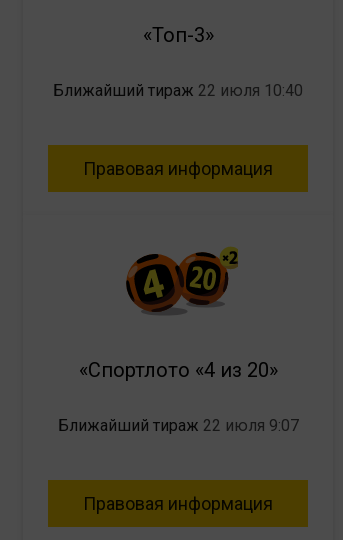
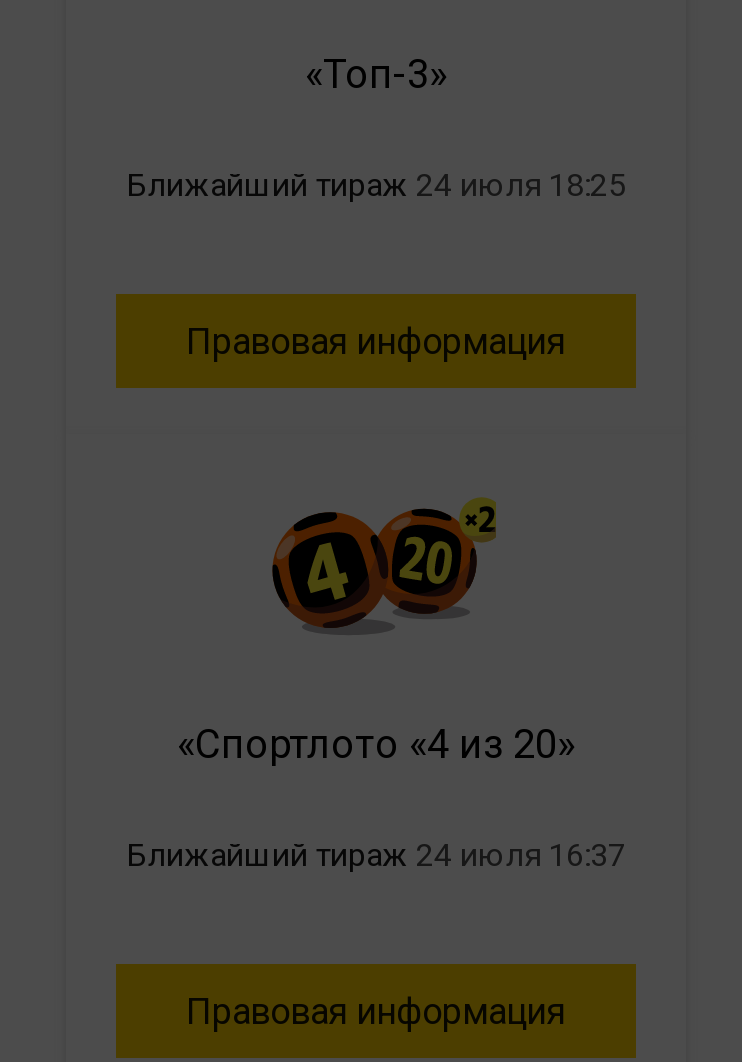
- Ближайший тираж 22 июля 10:40
+ Ближайший тираж 24 июля 18:25

- Ближайший тираж 22 июля 9:07
+ Ближайший тираж 24 июля 16:37
